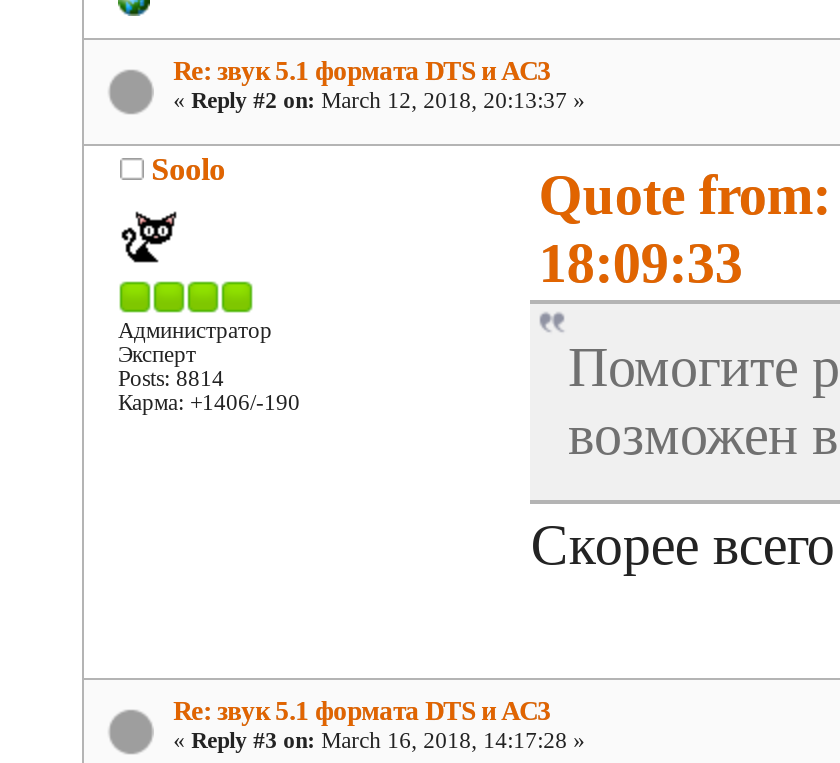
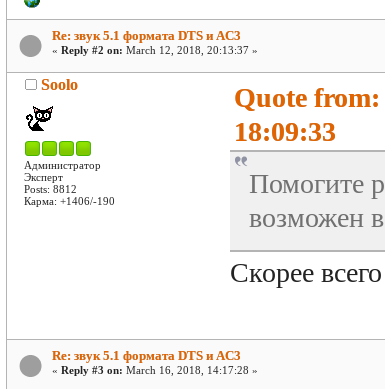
- Posts: 8814
+ Posts: 8812
